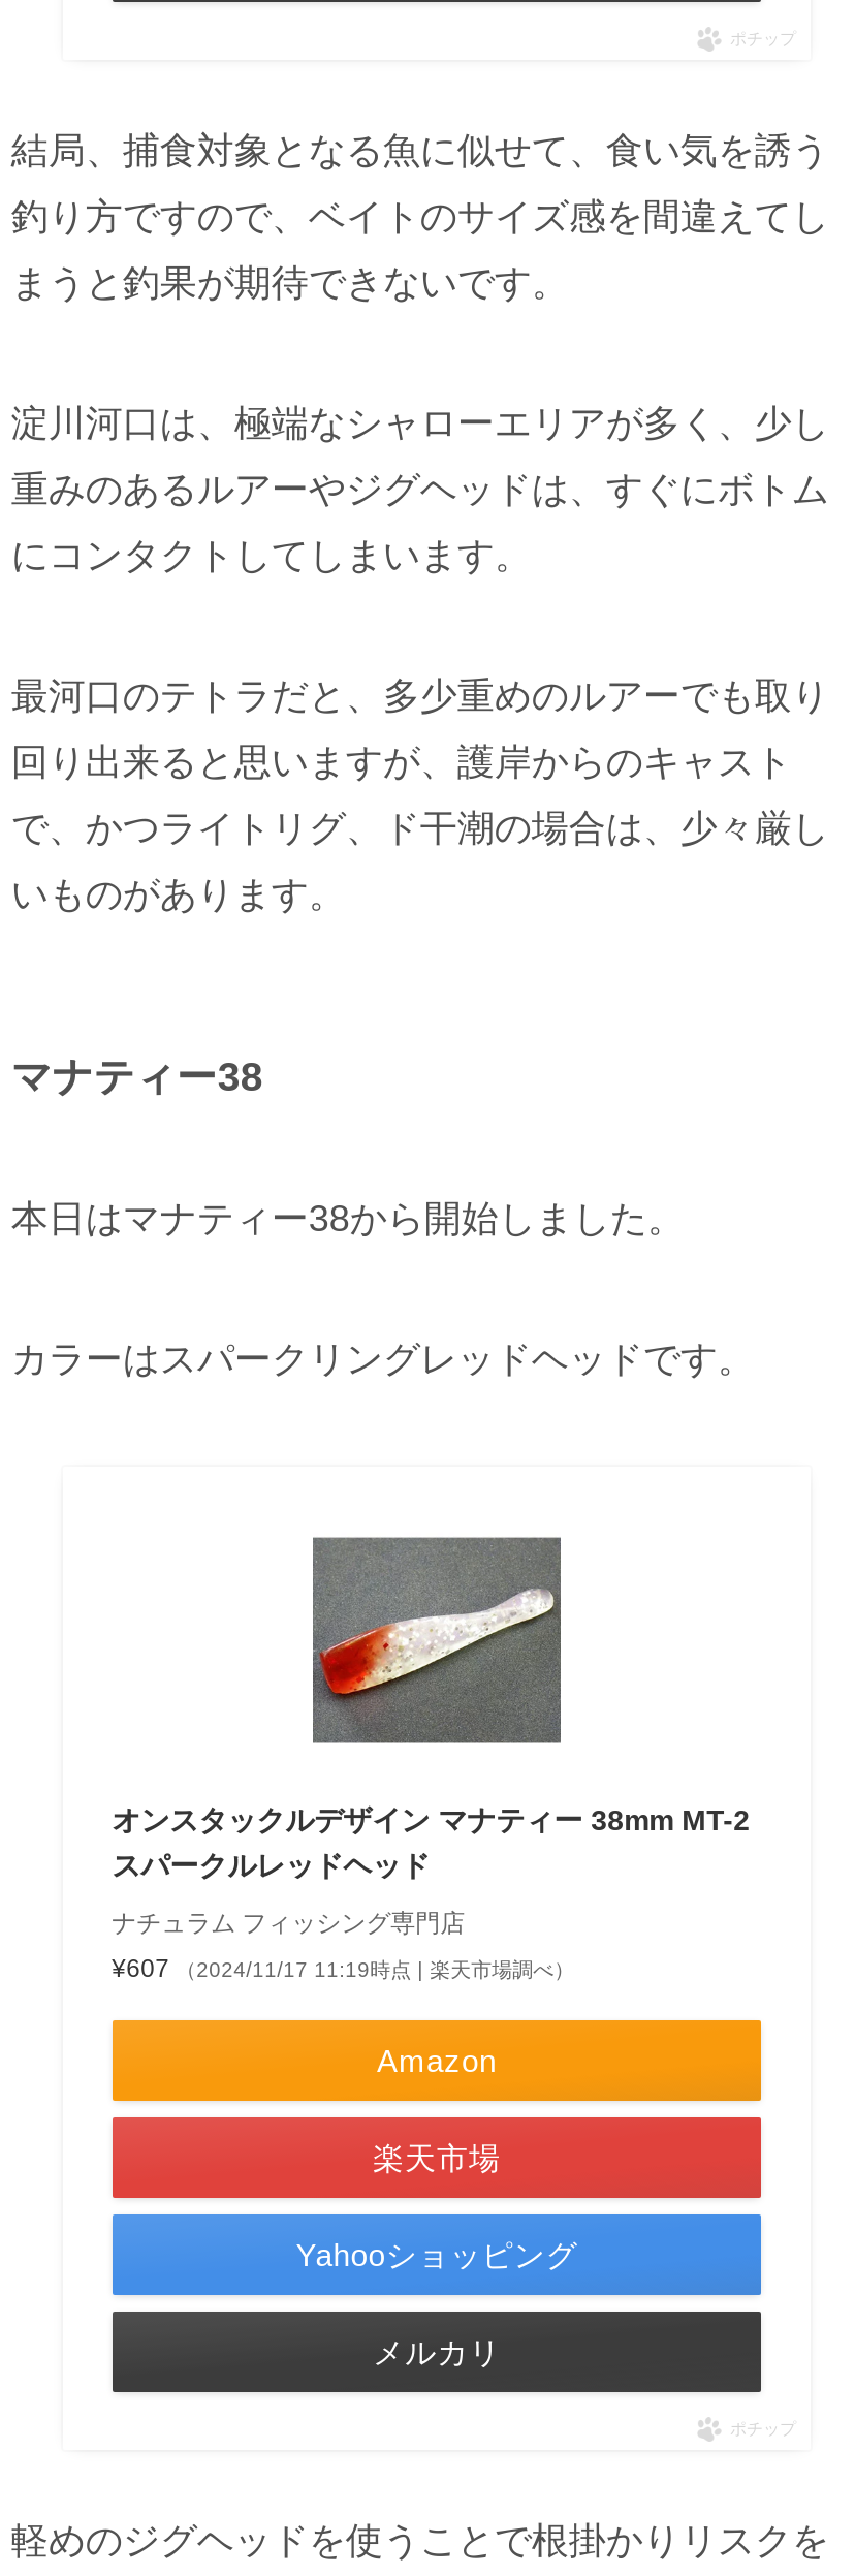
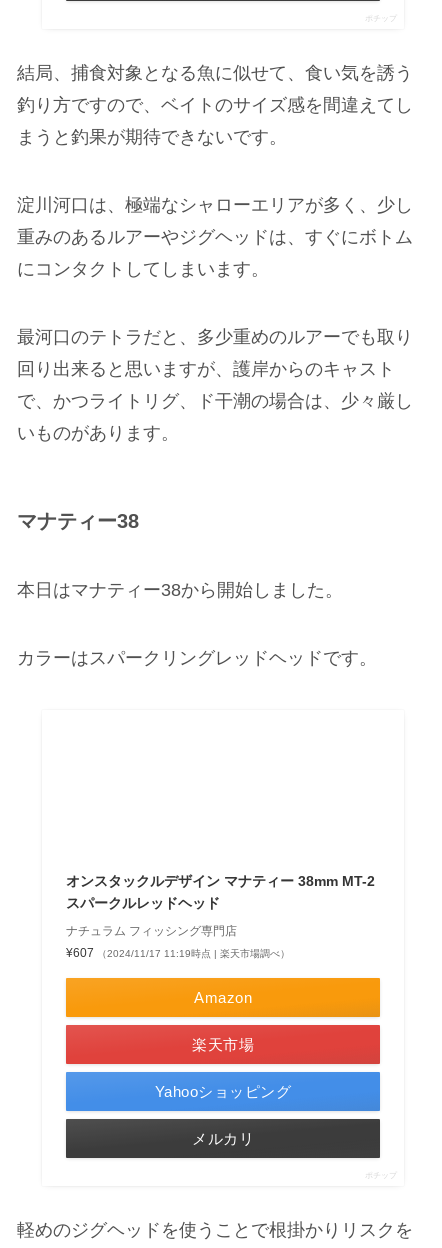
- [image]
